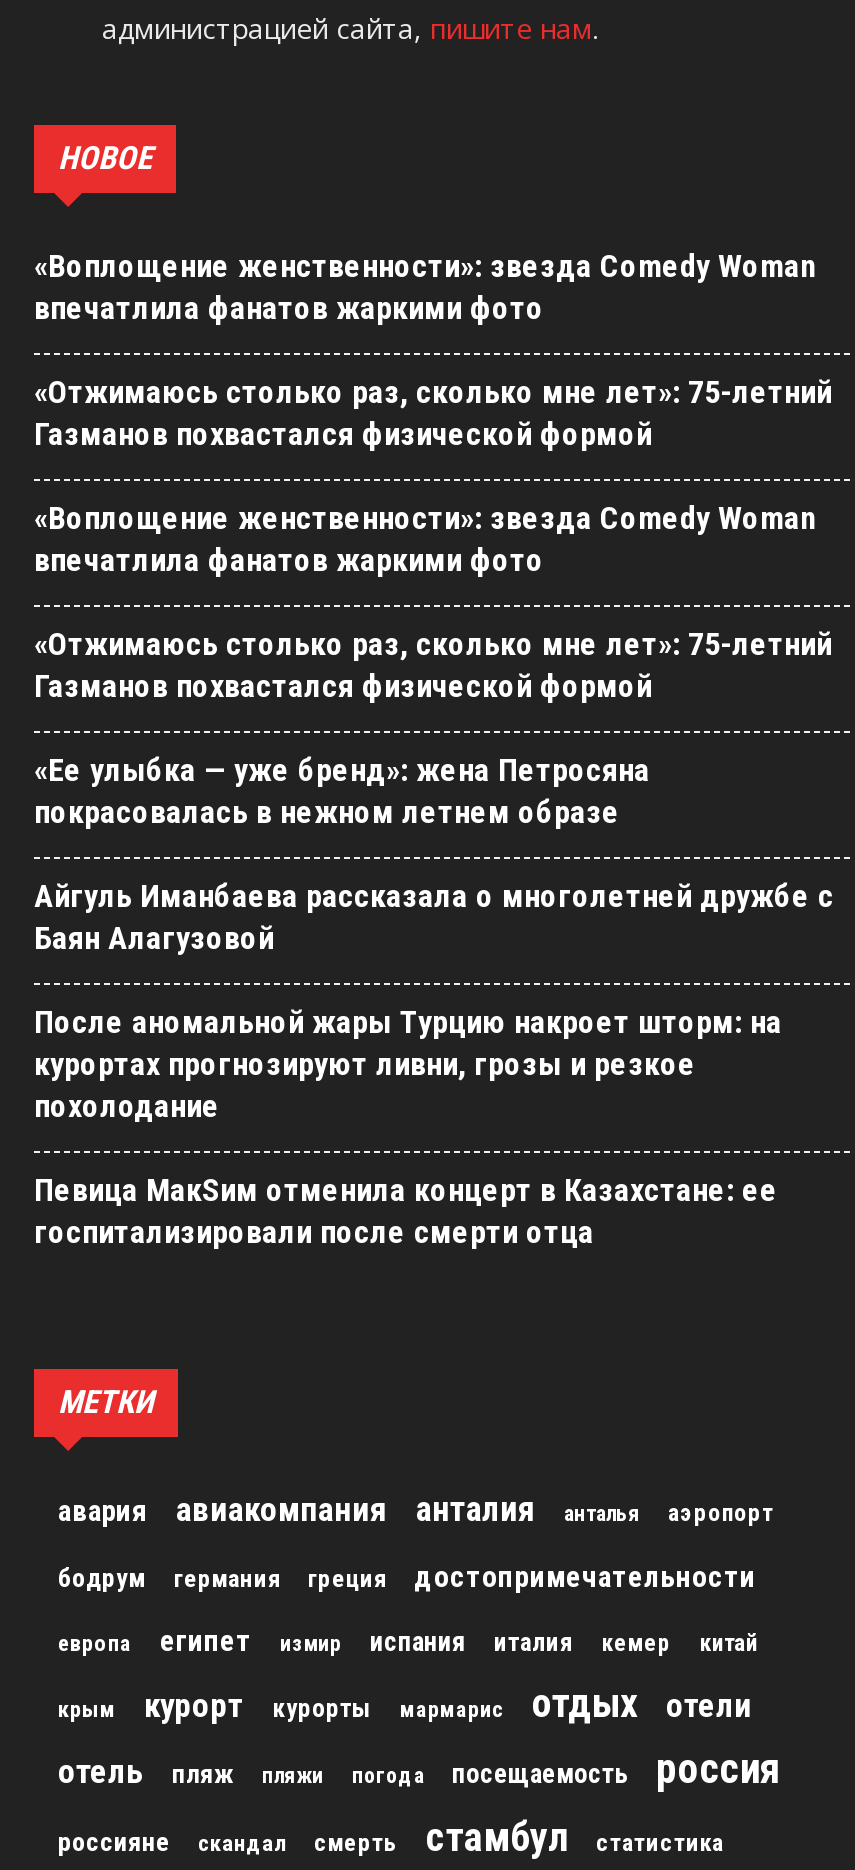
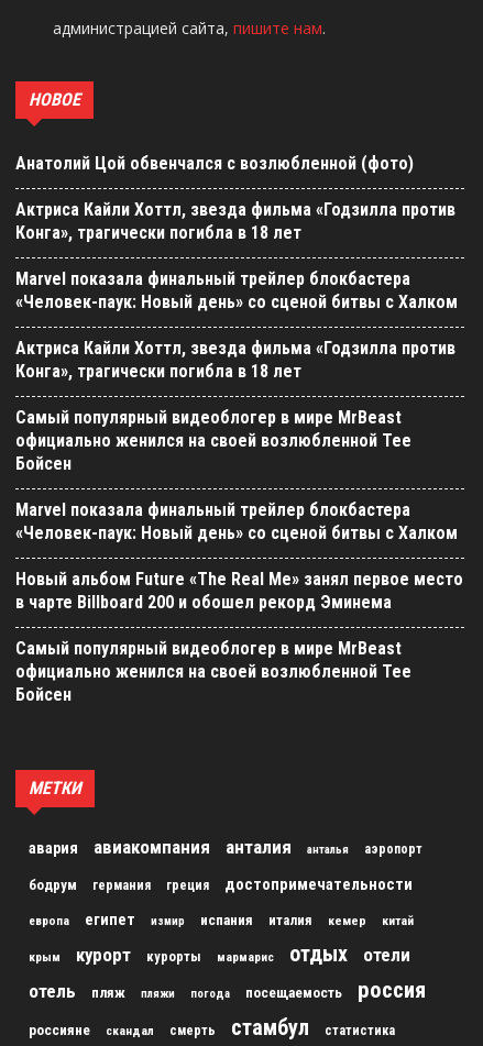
- «Воплощение женственности»: звезда Comedy Woman
- впечатлила фанатов жаркими фото
+ Анатолий Цой обвенчался с возлюбленной (фото)

- «Отжимаюсь столько раз, сколько мне лет»: 75-летний
- Газманов похвастался физической формой
+ Актриса Кайли Хоттл, звезда фильма «Годзилла против
+ Конга», трагически погибла в 18 лет

- «Воплощение женственности»: звезда Comedy Woman
- впечатлила фанатов жаркими фото
+ Marvel показала финальный трейлер блокбастера
+ «Человек-паук: Новый день» со сценой битвы с Халком

- «Отжимаюсь столько раз, сколько мне лет»: 75-летний
- Газманов похвастался физической формой
+ Актриса Кайли Хоттл, звезда фильма «Годзилла против
+ Конга», трагически погибла в 18 лет

- «Ее улыбка — уже бренд»: жена Петросяна
- покрасовалась в нежном летнем образе
+ Самый популярный видеоблогер в мире MrBeast
+ официально женился на своей возлюбленной Тее
+ Бойсен

- Айгуль Иманбаева рассказала о многолетней дружбе с
- Баян Алагузовой
+ Marvel показала финальный трейлер блокбастера
+ «Человек-паук: Новый день» со сценой битвы с Халком

- После аномальной жары Турцию накроет шторм: на
- курортах прогнозируют ливни, грозы и резкое
- похолодание
+ Новый альбом Future «The Real Me» занял первое место
+ в чарте Billboard 200 и обошел рекорд Эминема

- Певица МакSим отменила концерт в Казахстане: ее
- госпитализировали после смерти отца
+ Самый популярный видеоблогер в мире MrBeast
+ официально женился на своей возлюбленной Тее
+ Бойсен
